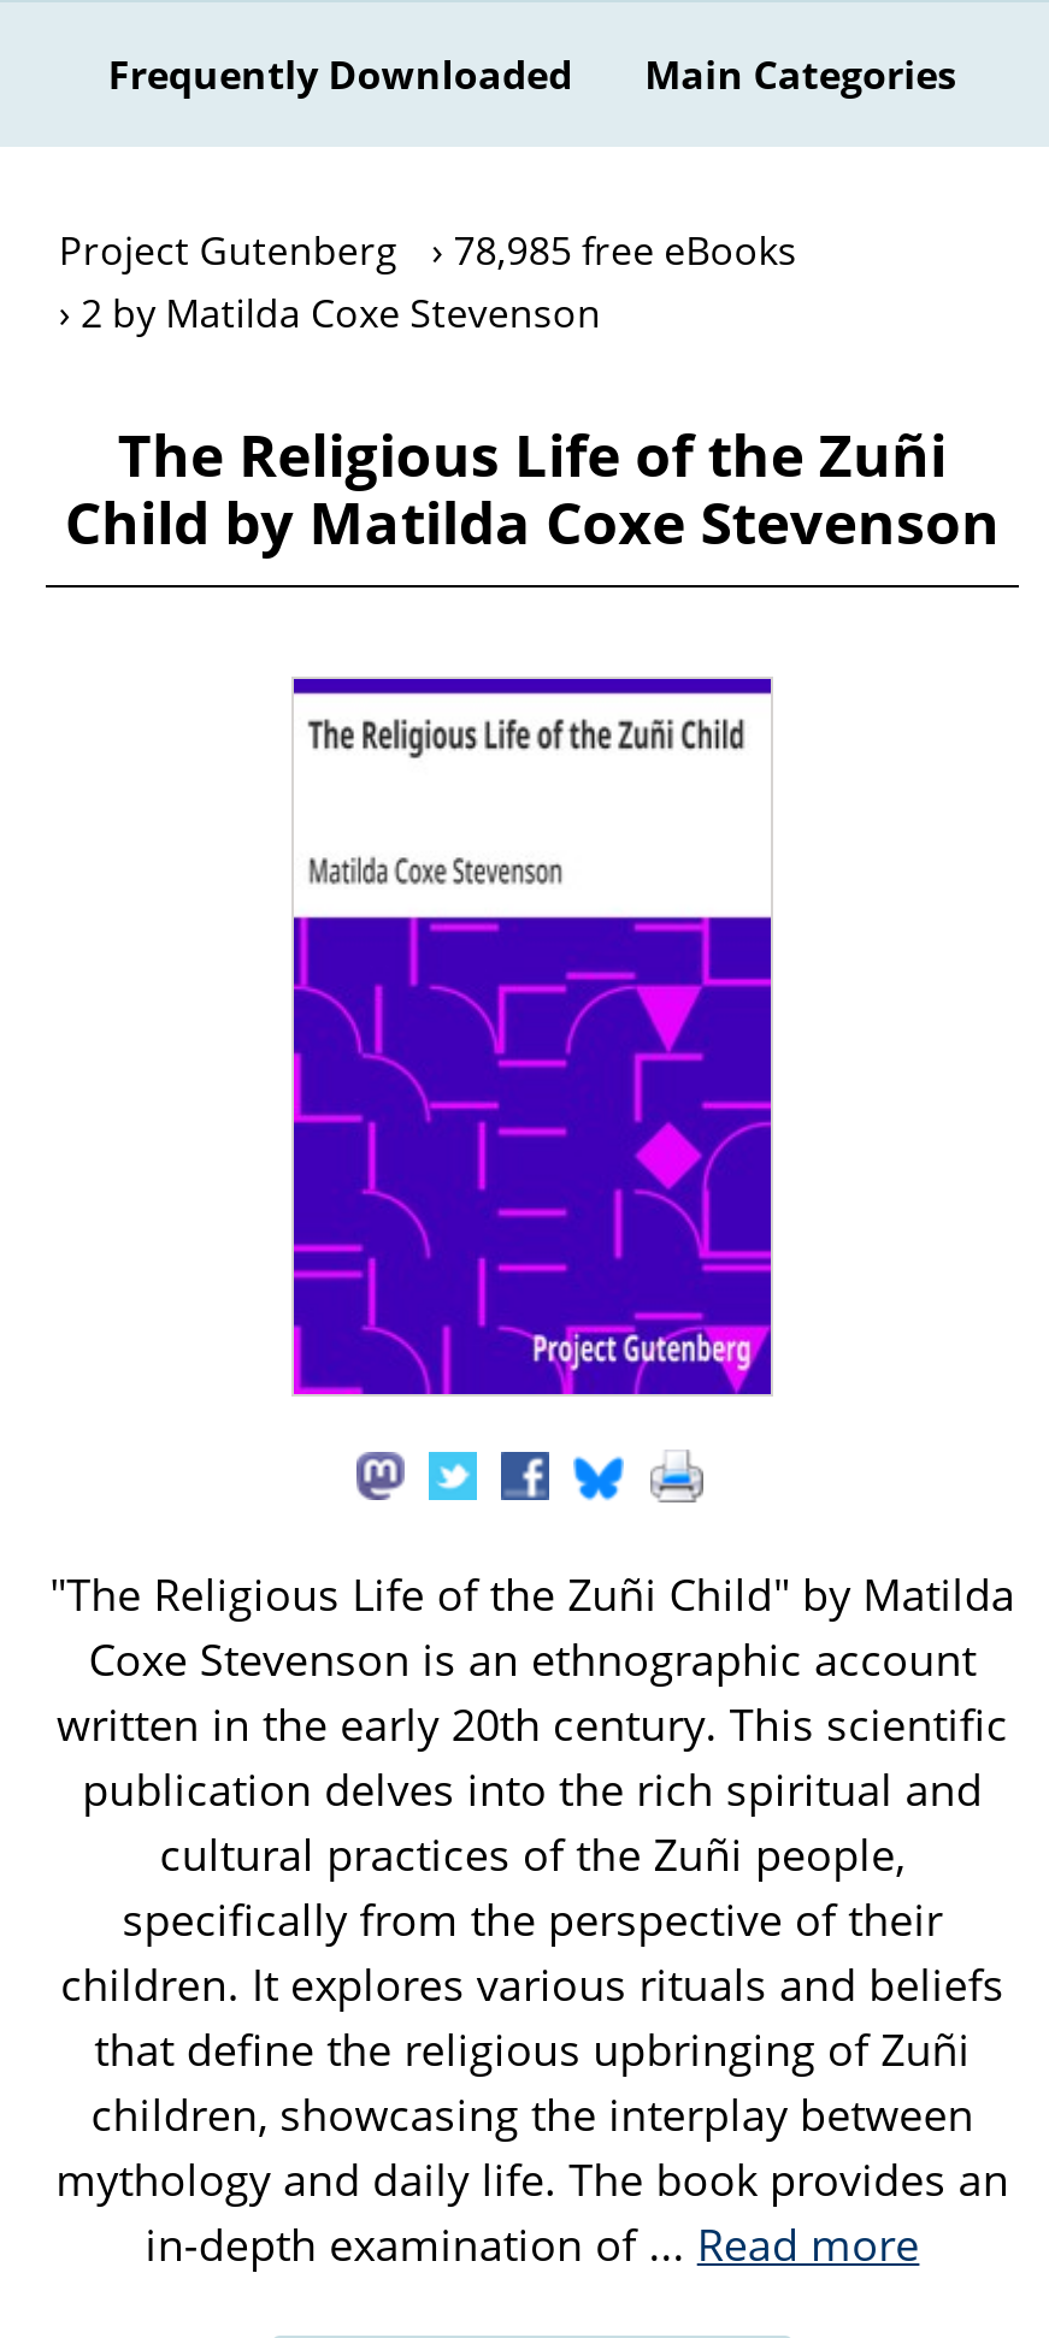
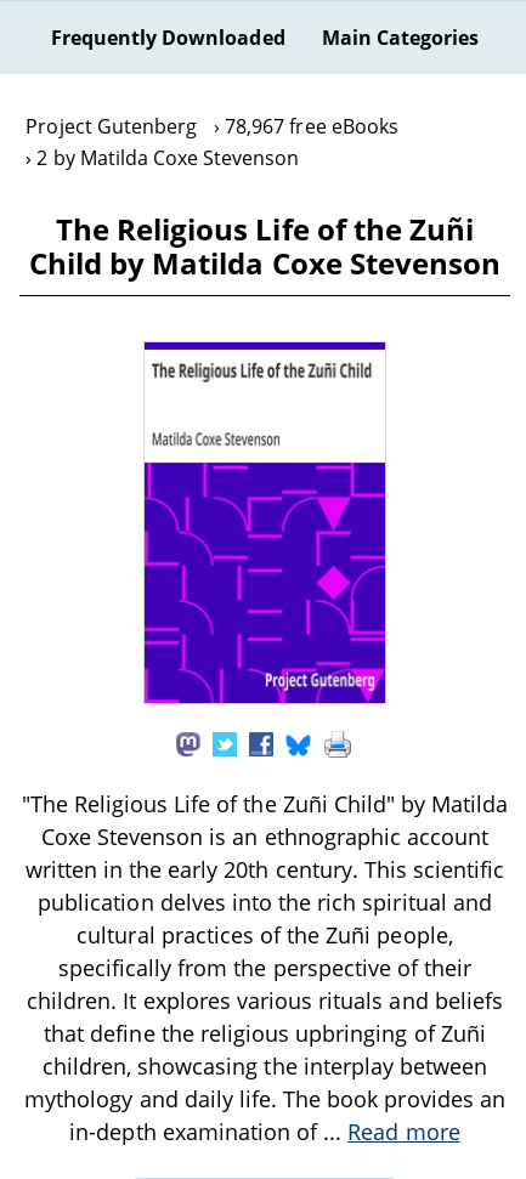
- Project Gutenberg 78,985 free eBooks
+ Project Gutenberg 78,967 free eBooks
